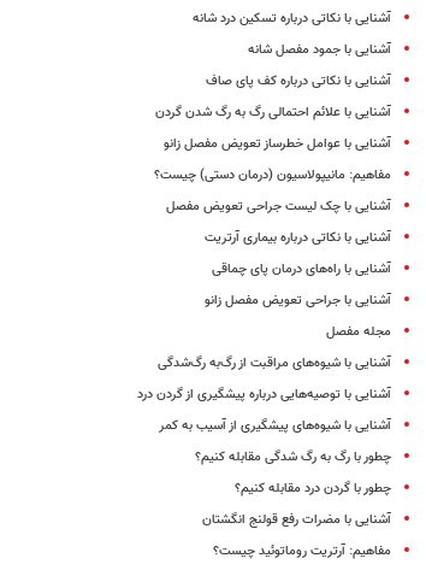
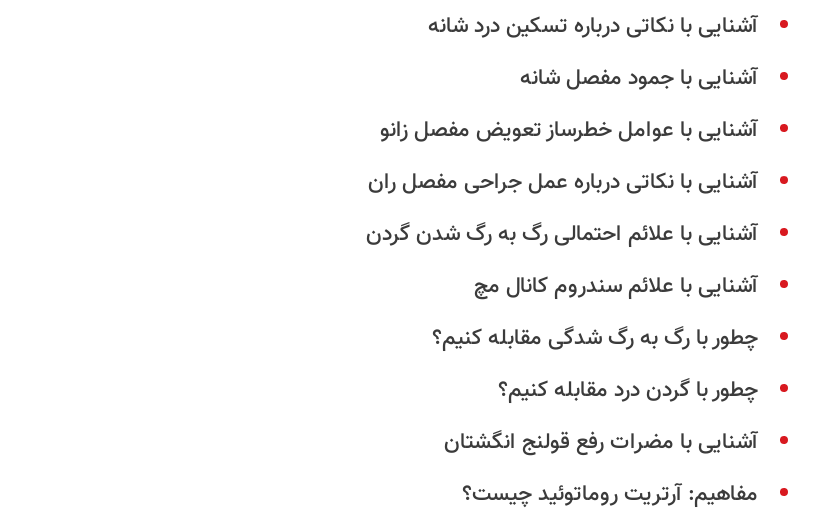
- آشنایی با نکاتی درباره کف پای صاف
+ آشنایی با نکاتی درباره عمل جراحی مفصل ران

moved down: آشنایی با علائم احتمالی رگ‌ به رگ شدن گردن

moved up: آشنایی با عوامل خطرساز تعویض مفصل زانو

- مفاهیم: مانیپولاسیون (درمان دستی)‌ چیست؟
- آشنایی با چک‌ لیست جراحی تعویض مفصل
- آشنایی با نکاتی درباره بیماری آرتریت
- آشنایی با راه‌های درمان پای چماقی
- آشنایی با جراحی تعویض مفصل زانو
- مجله مفصل
- آشنایی با شیوه‌های مراقبت از رگ‌به رگ‌شدگی
- آشنایی با توصیه‌هایی درباره پیشگیری از گردن ‌درد
- آشنایی با شیوه‌های پیشگیری از آسیب به کمر
+ آشنایی با علائم سندروم کانال مچ
